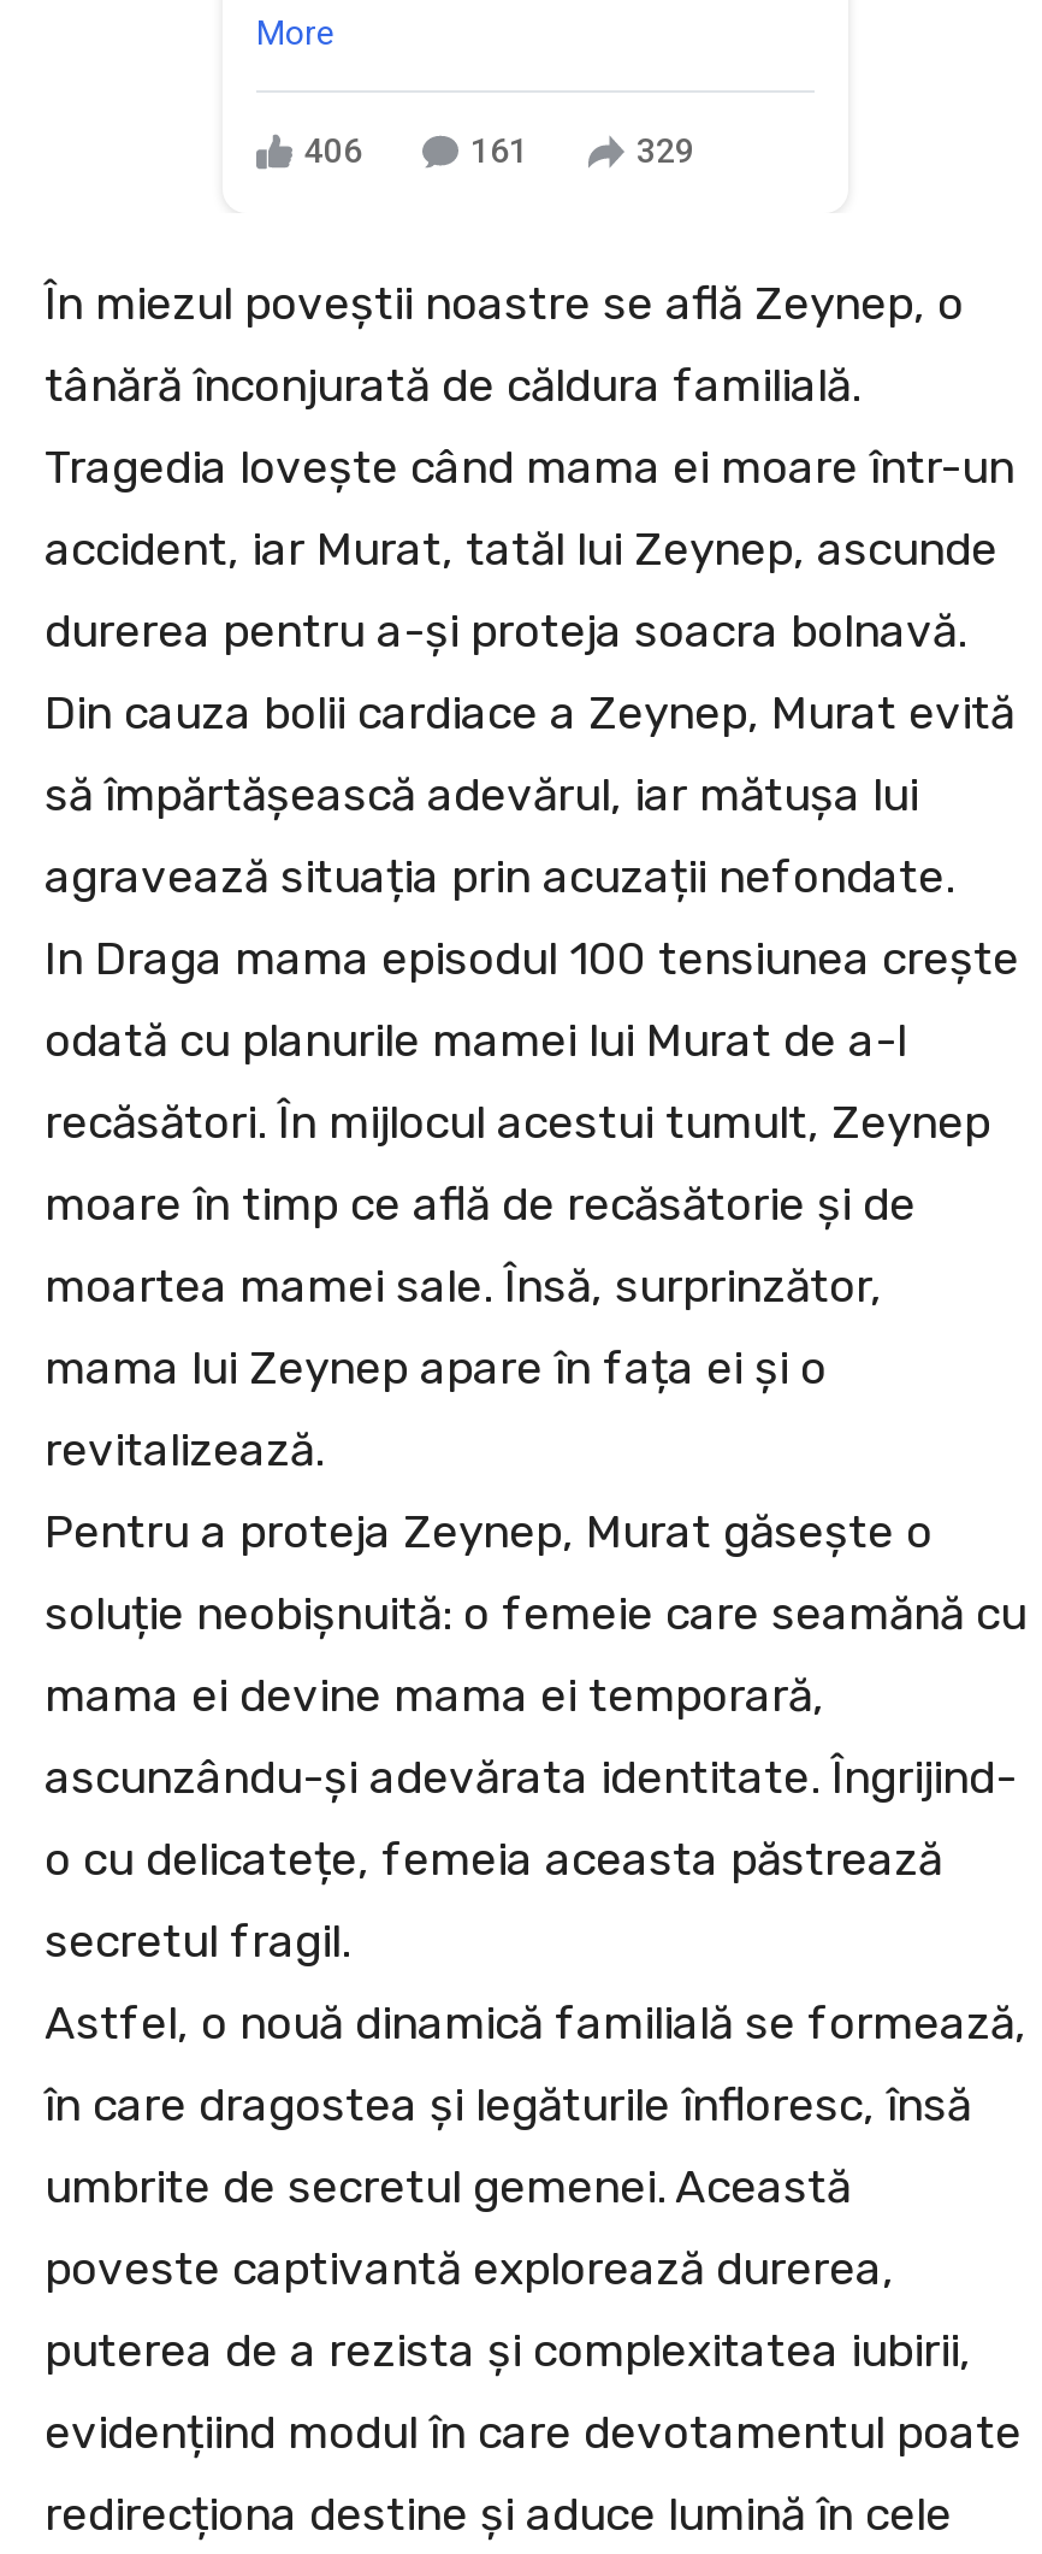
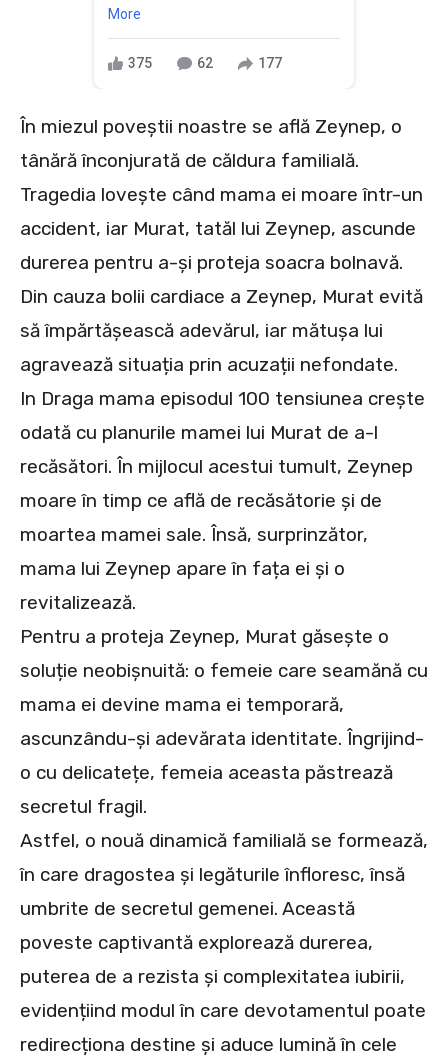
- 406
+ 375

- 161
+ 62

- 329
+ 177
